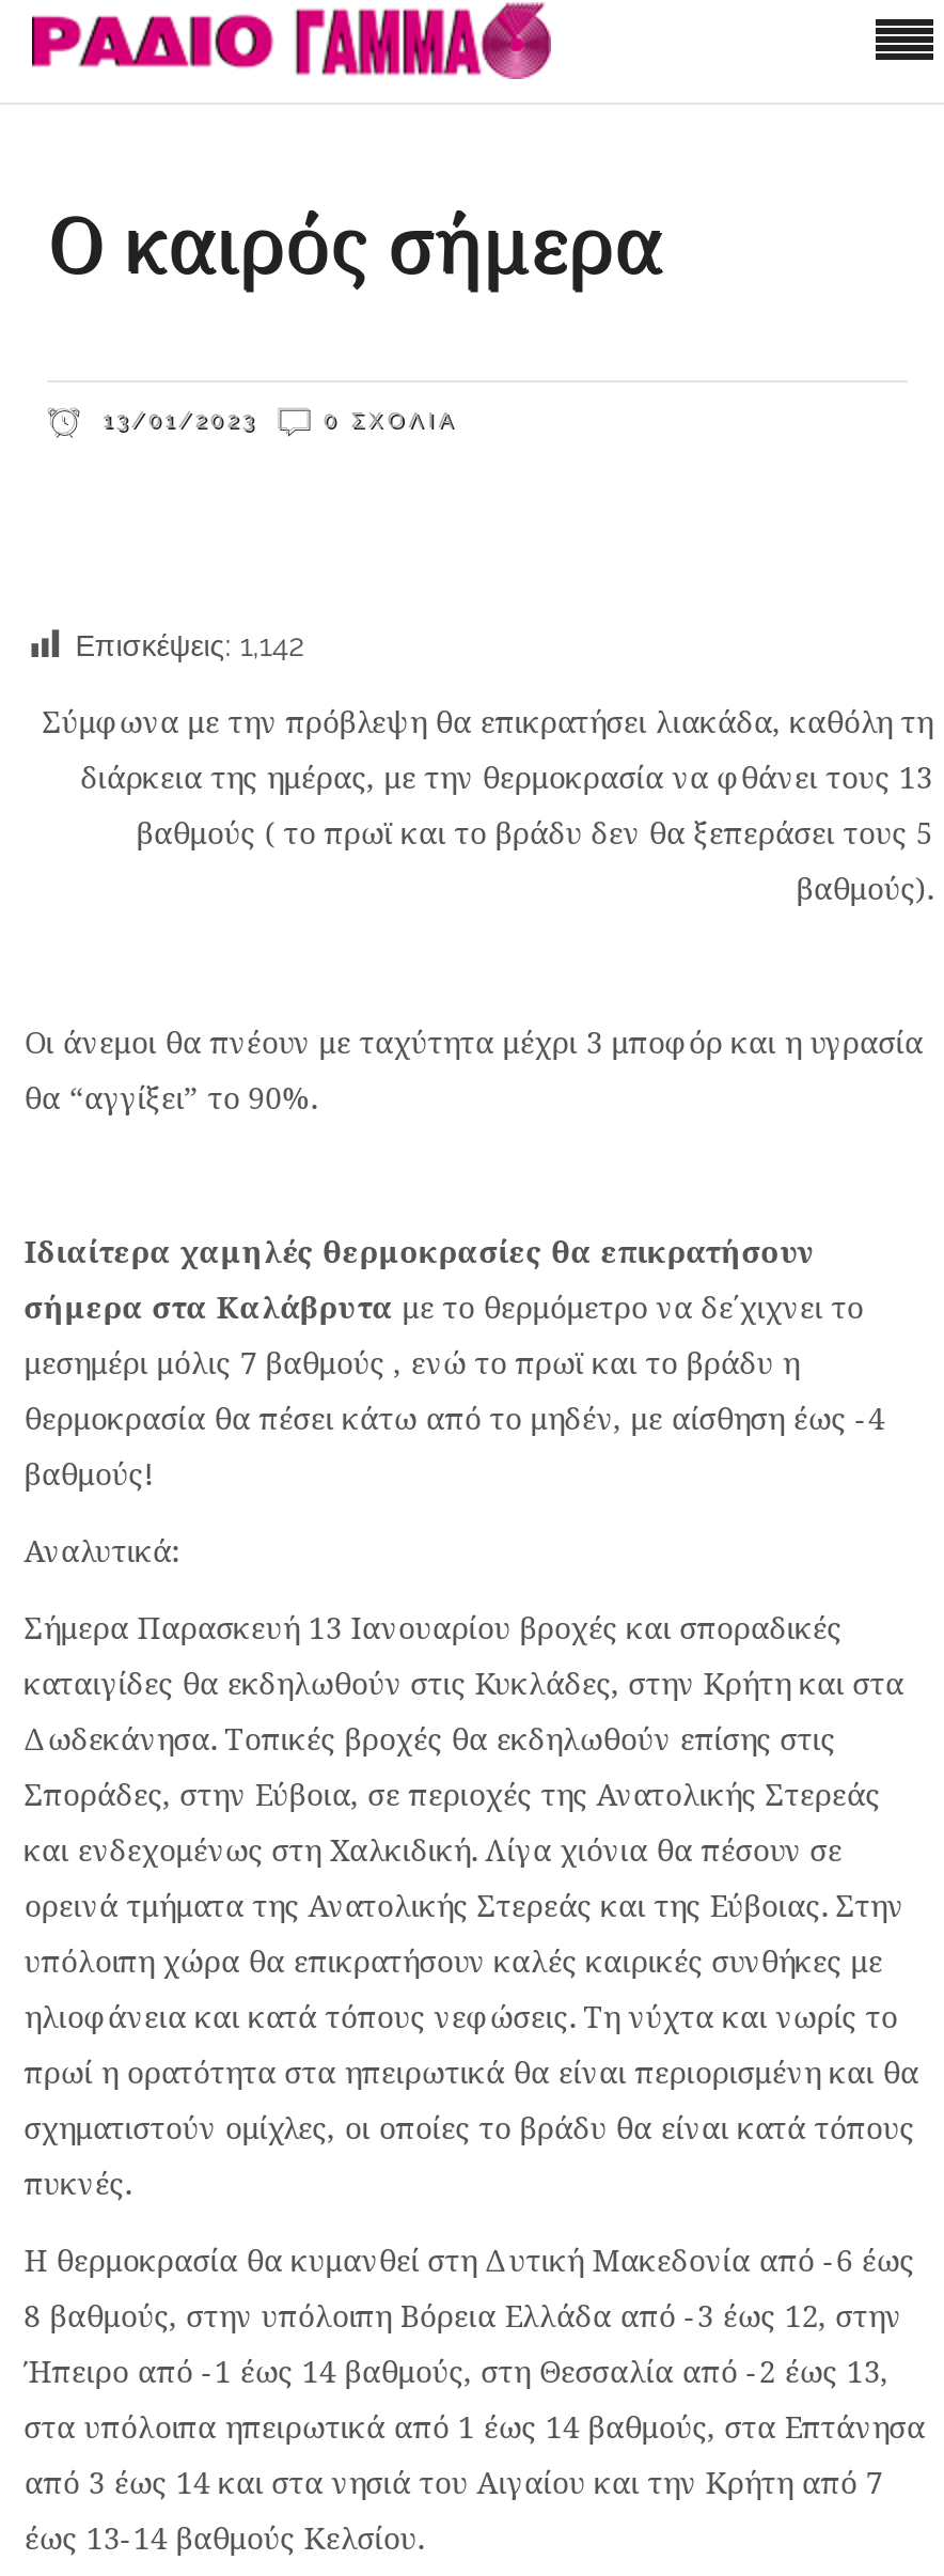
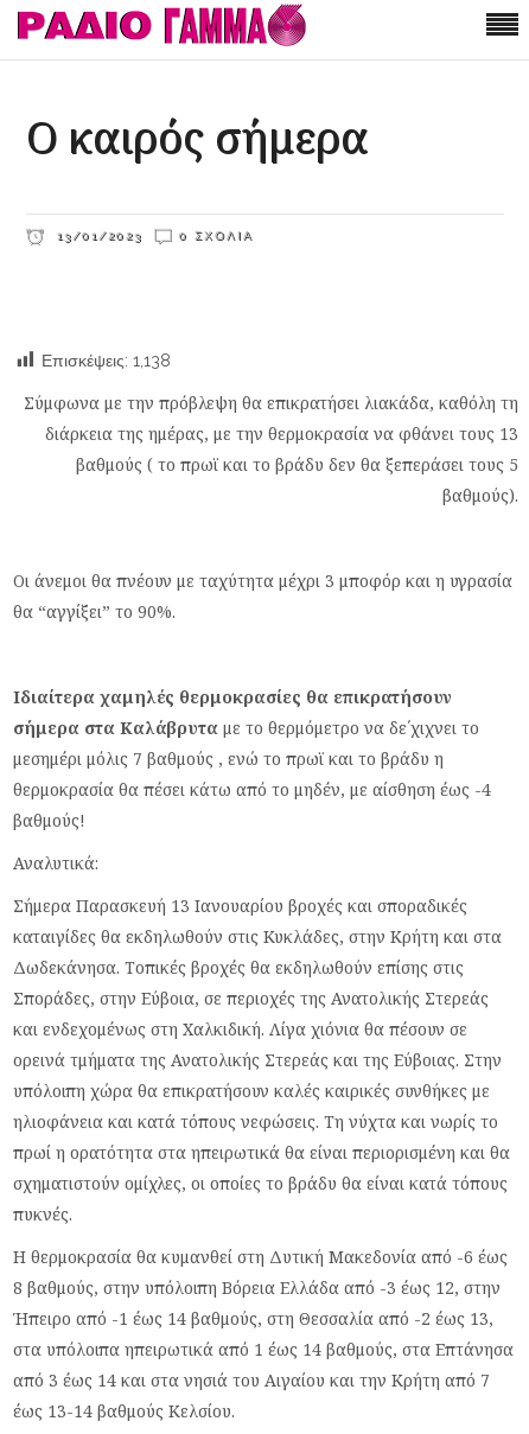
- Επισκέψεις: 1,142
+ Επισκέψεις: 1,138
